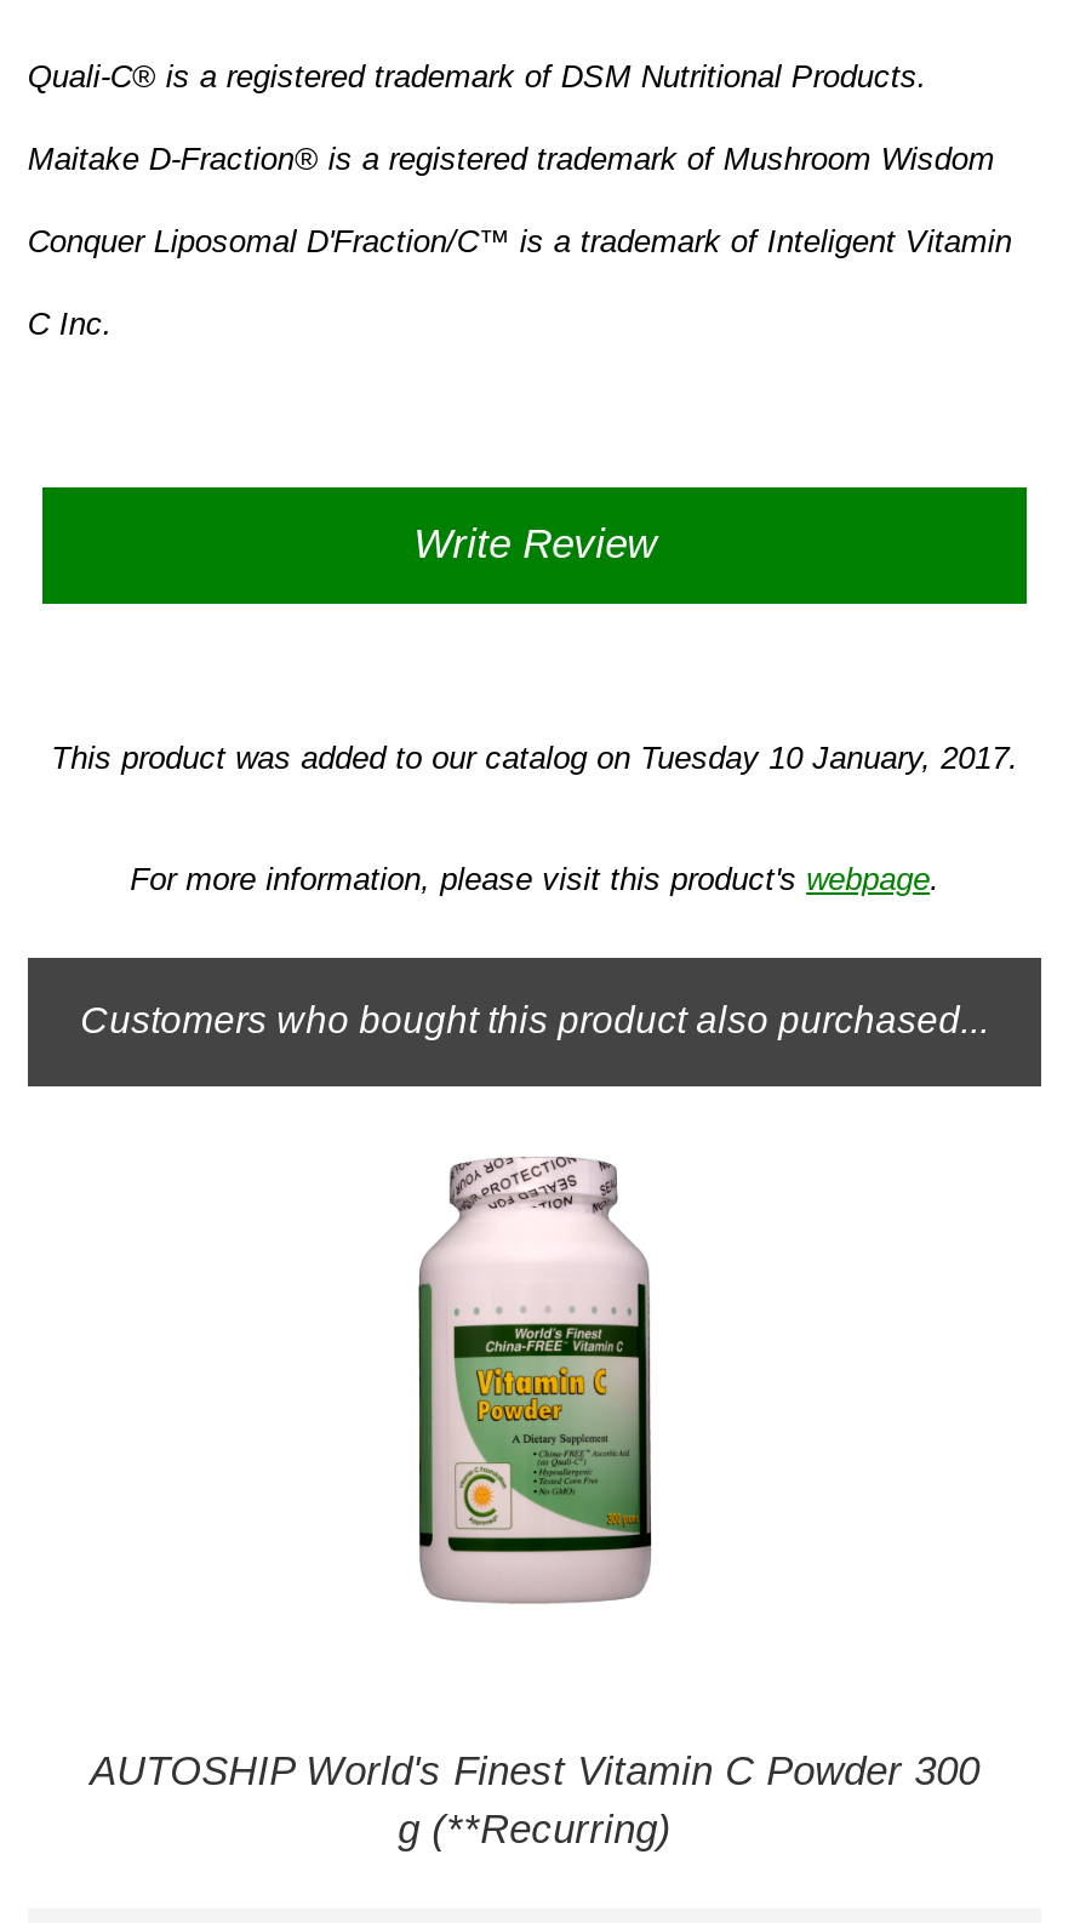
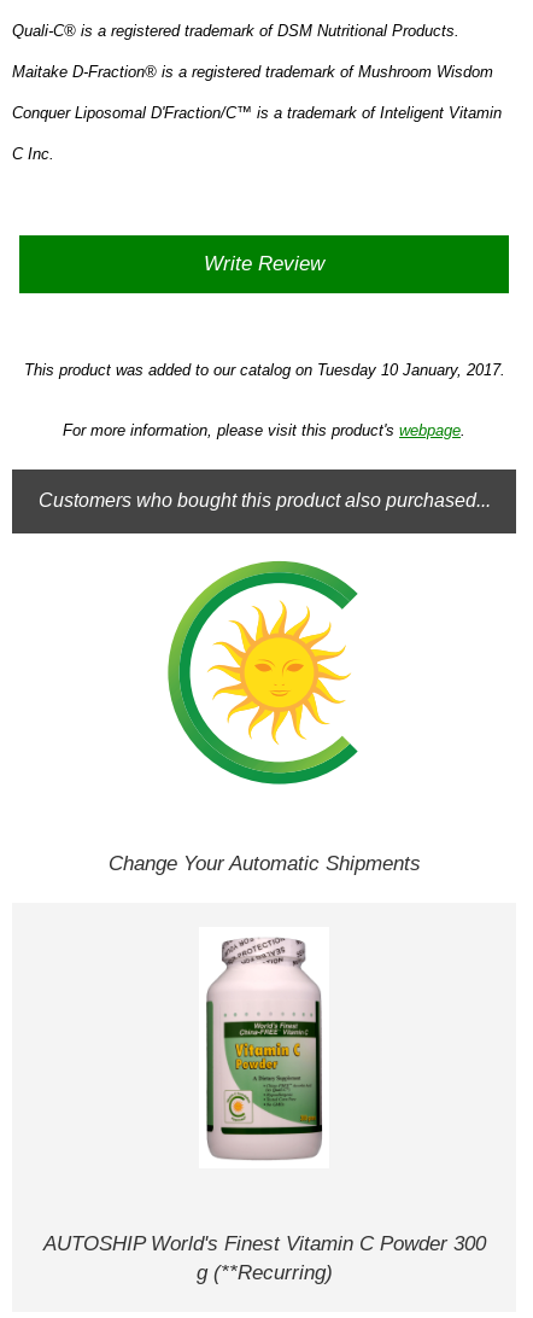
+ Change Your Automatic Shipments

+ [image]
